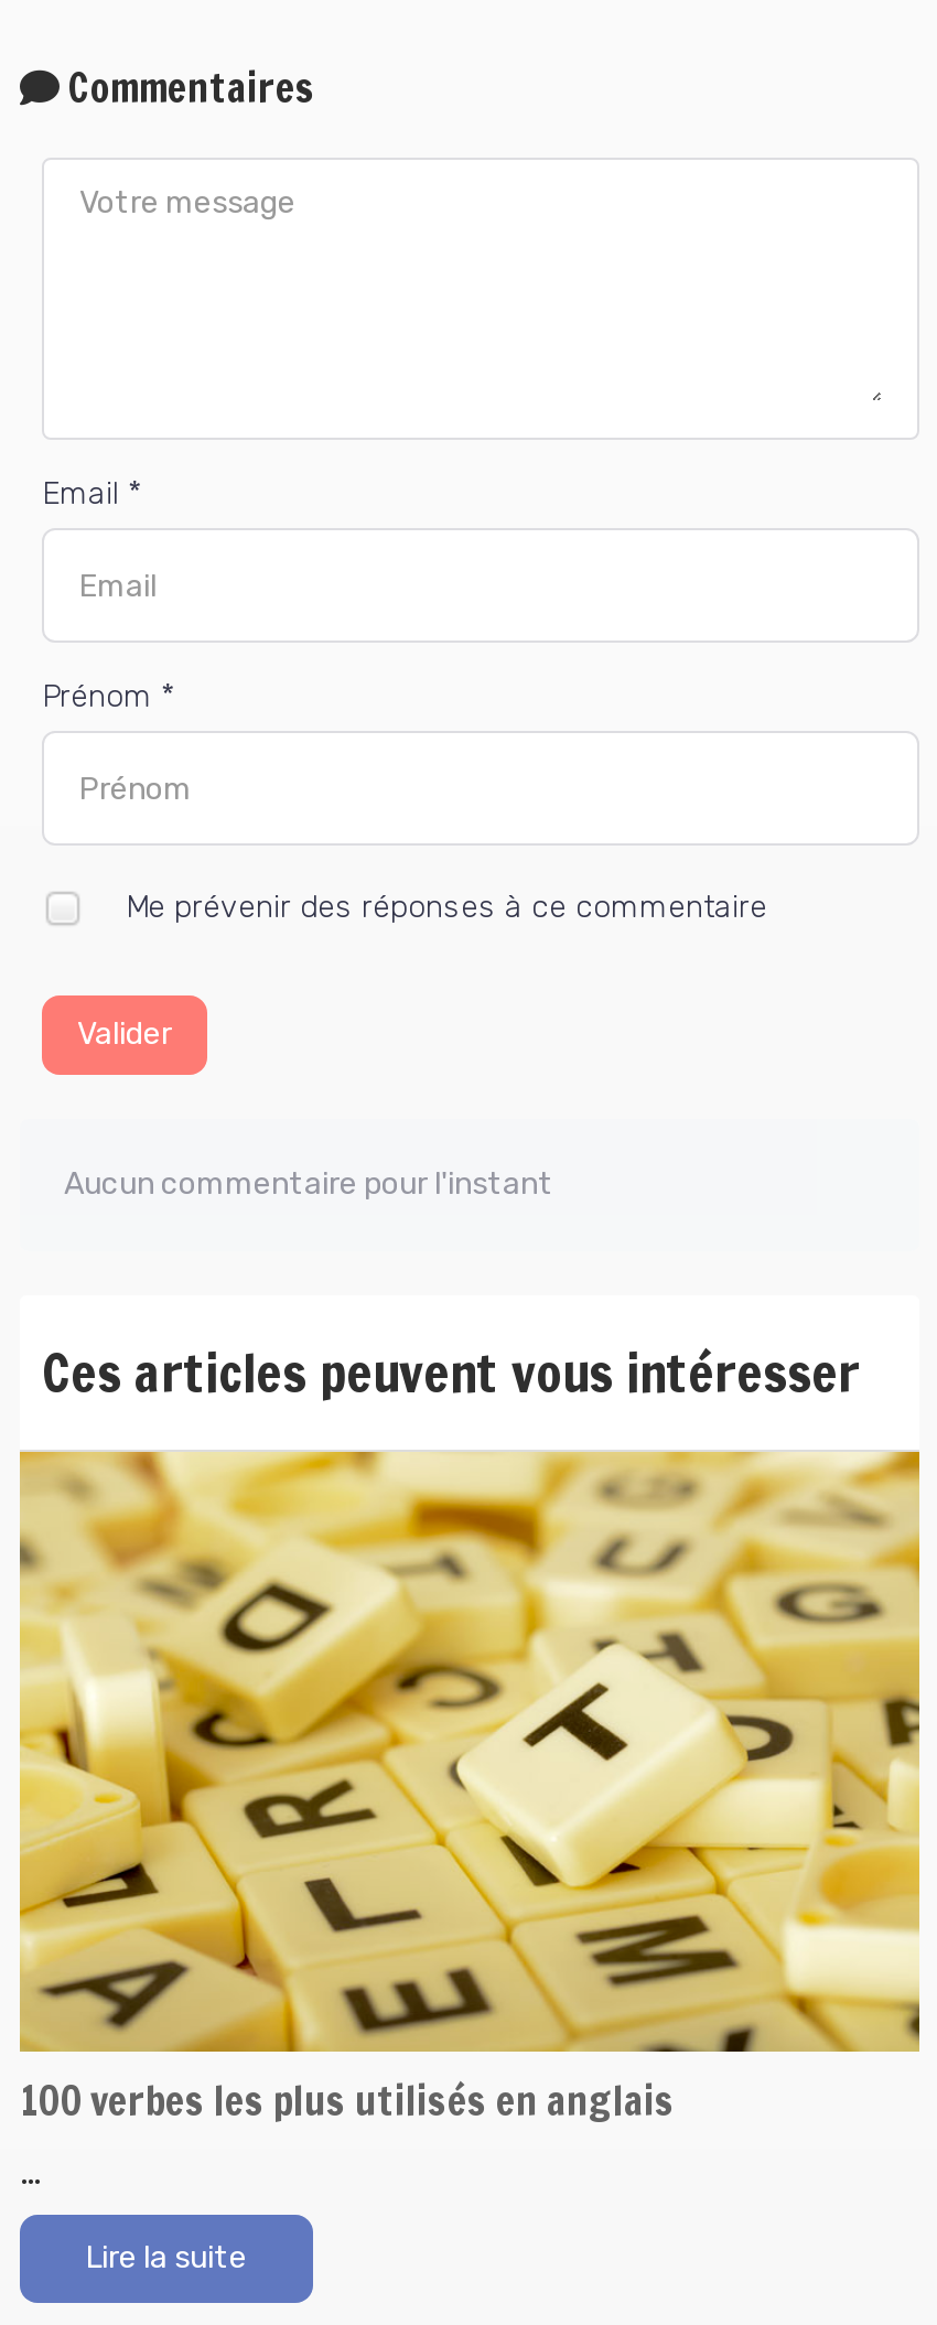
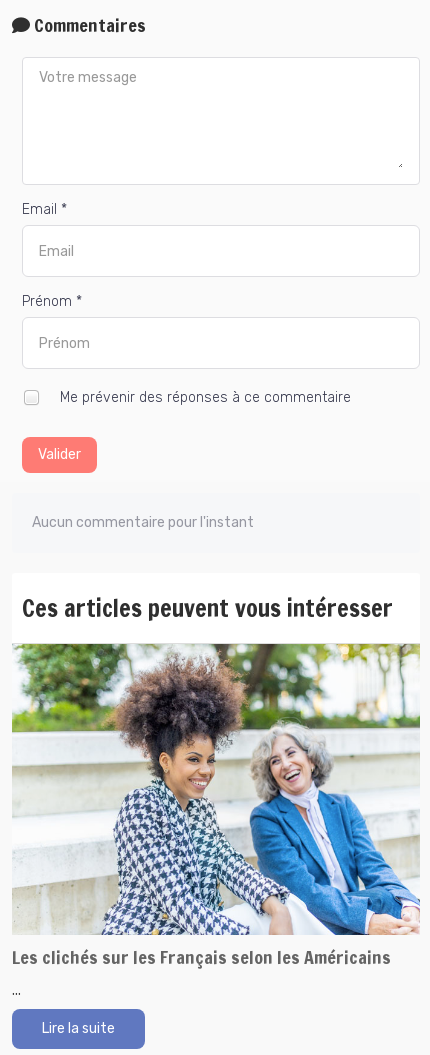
- [image]
- 100 verbes les plus utilisés en anglais
+ [image]
+ Les clichés sur les Français selon les Américains
